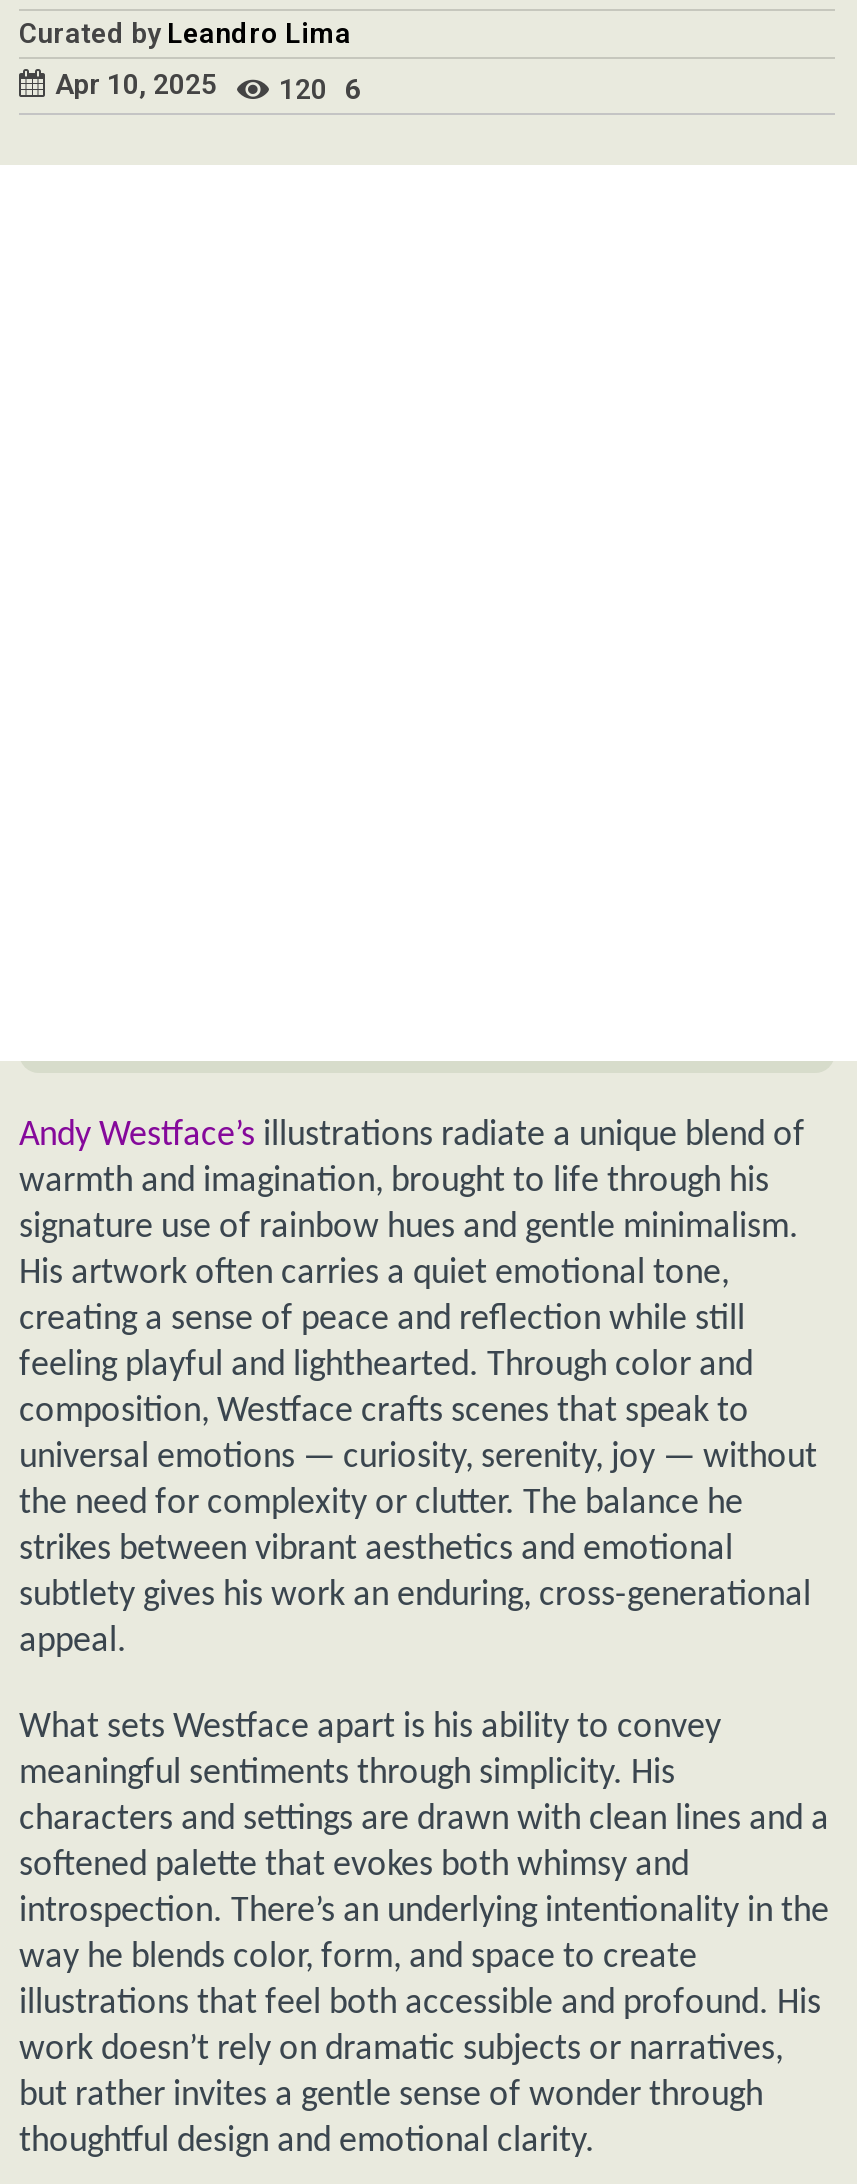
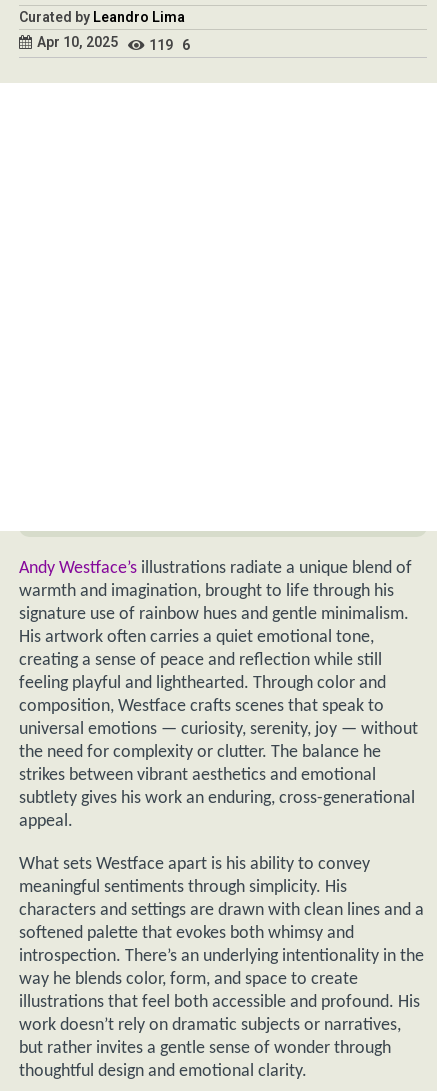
- Apr 10, 2025 120 6
+ Apr 10, 2025 119 6
